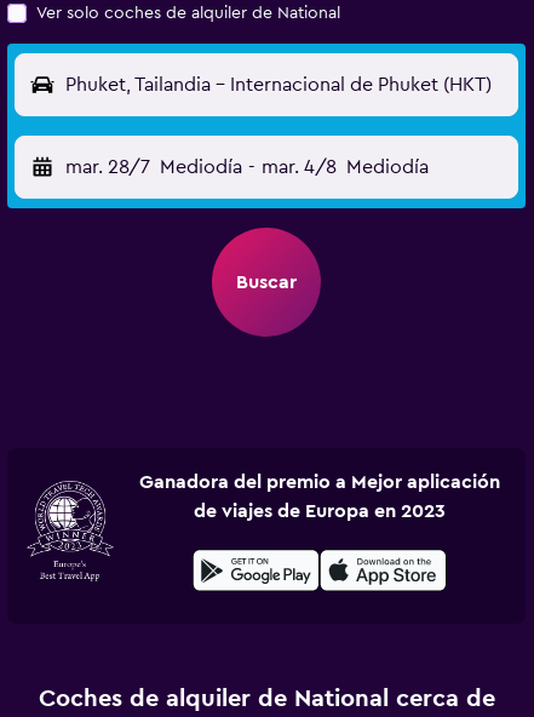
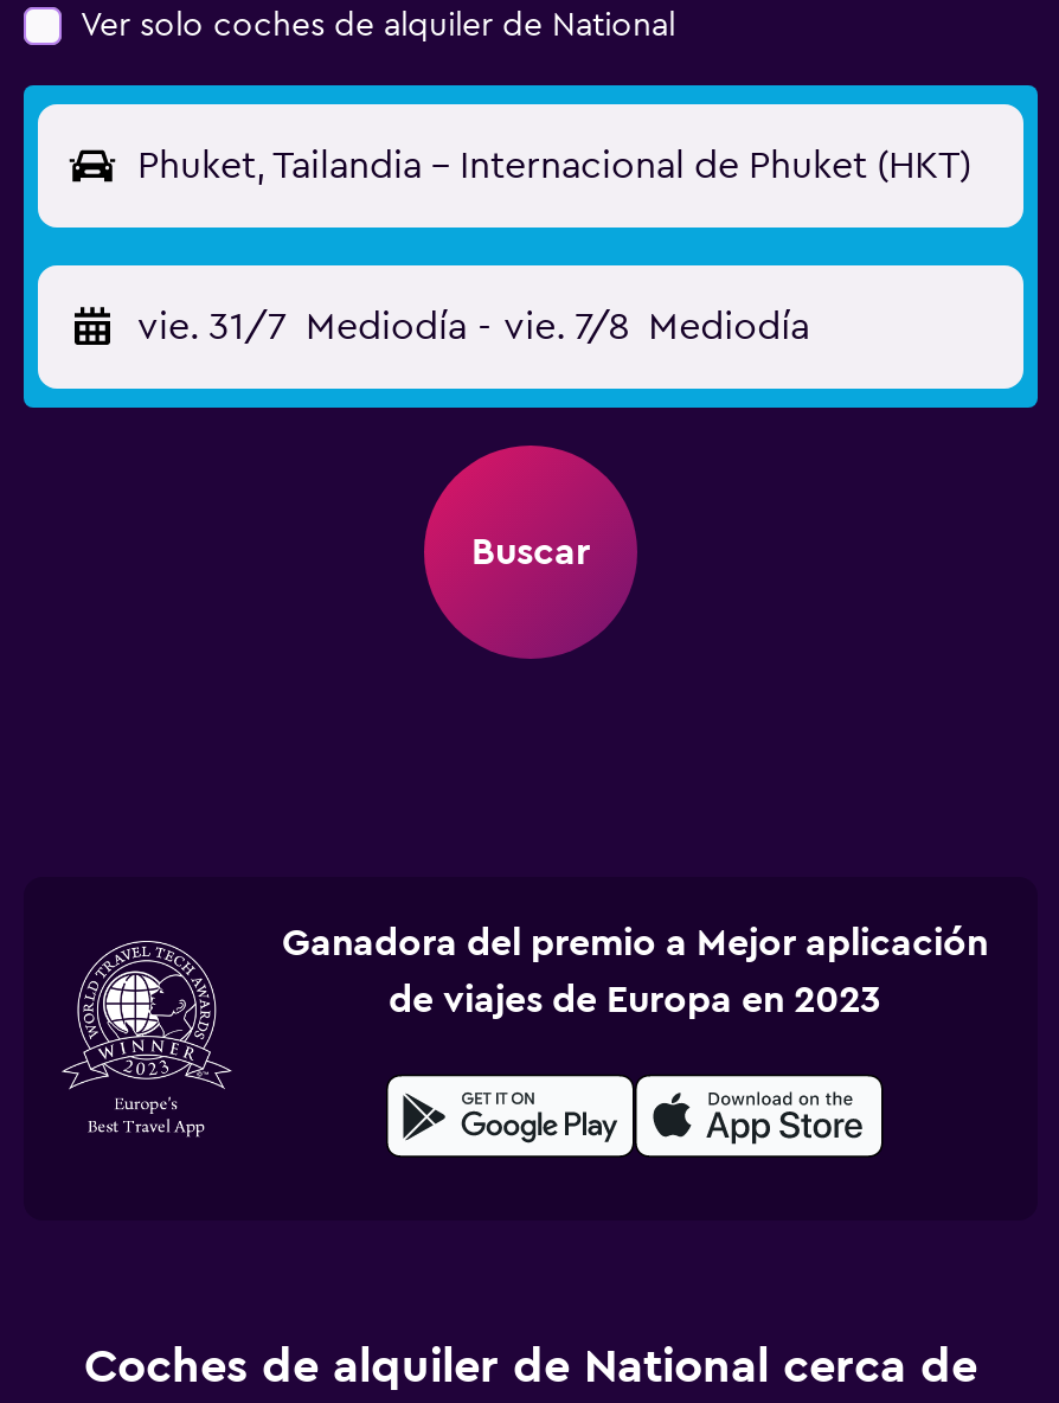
- mar. 28/7 Mediodía - mar. 4/8 Mediodía
+ vie. 31/7 Mediodía - vie. 7/8 Mediodía
